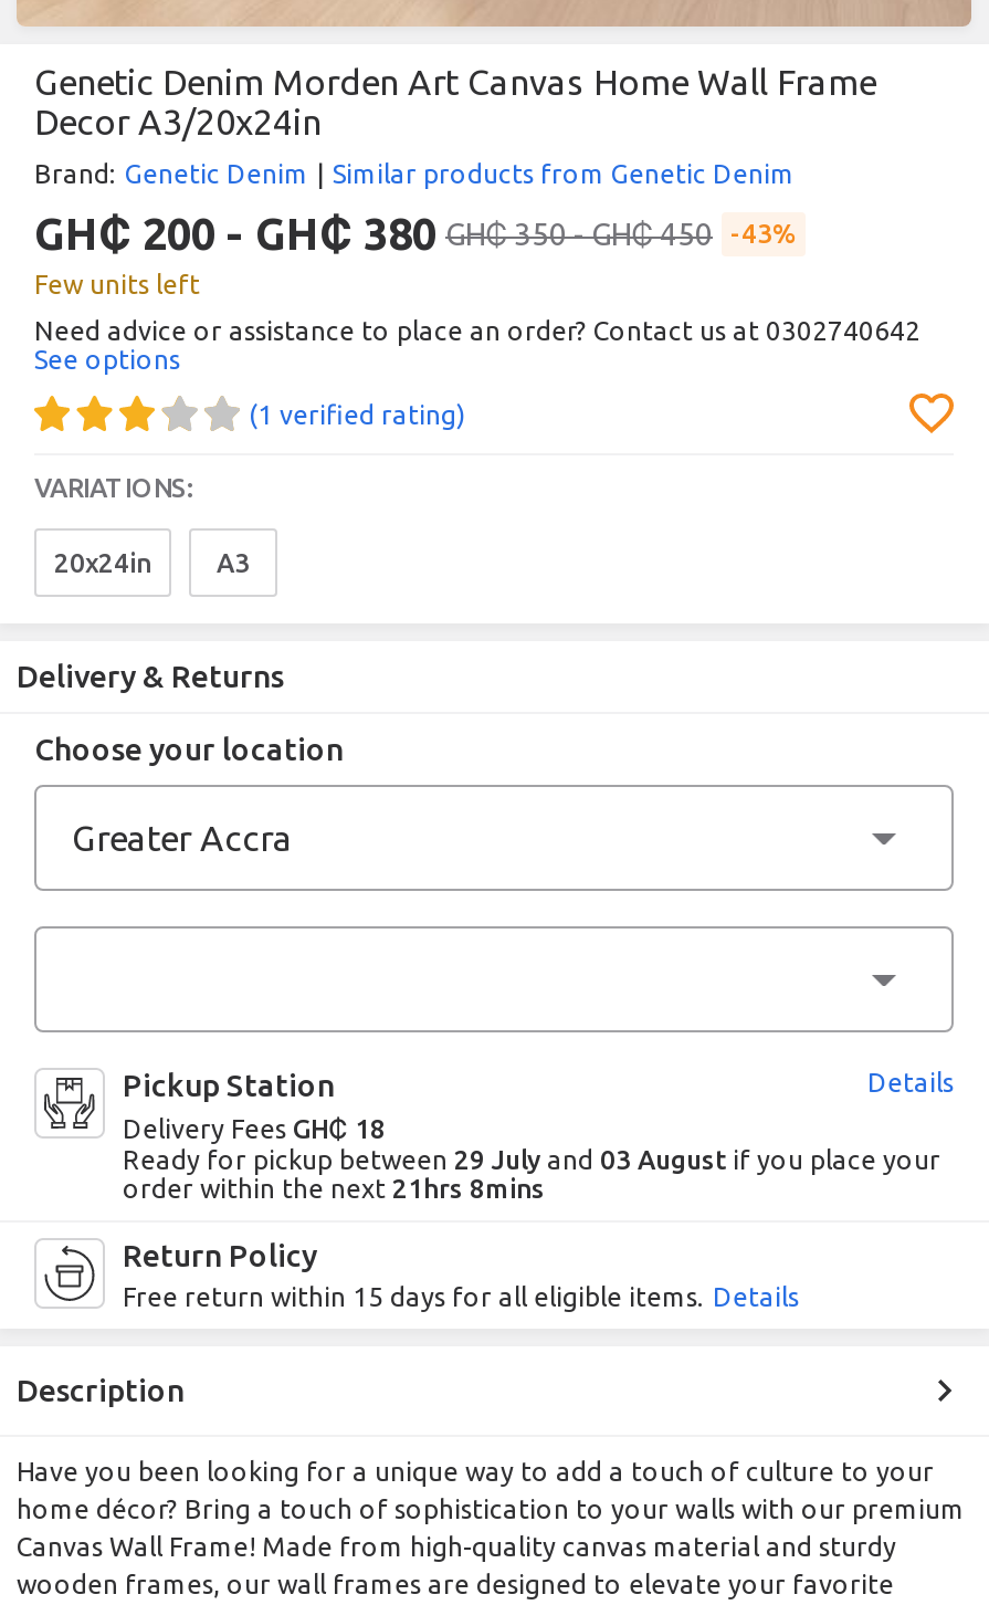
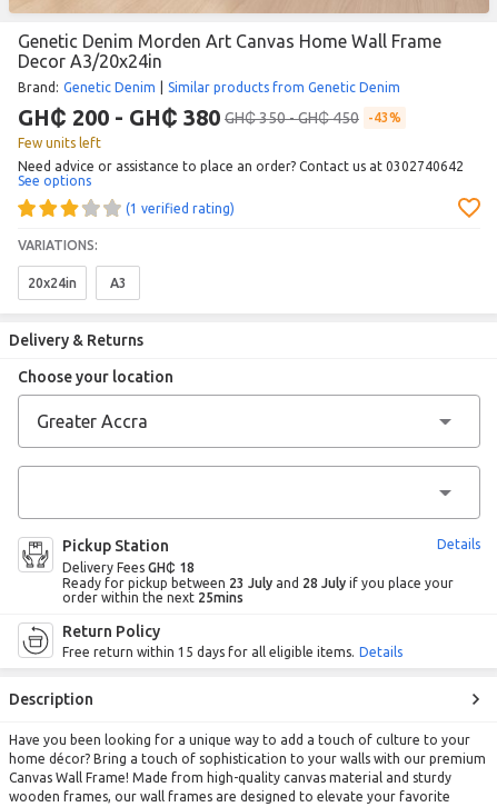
- Ready for pickup between 29 July and 03 August if you place your
- order within the next 21hrs 8mins
+ Ready for pickup between 23 July and 28 July if you place your
+ order within the next 25mins
